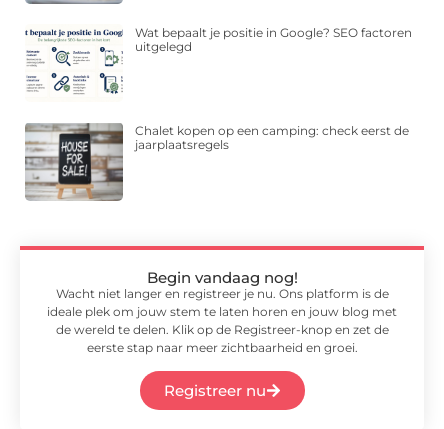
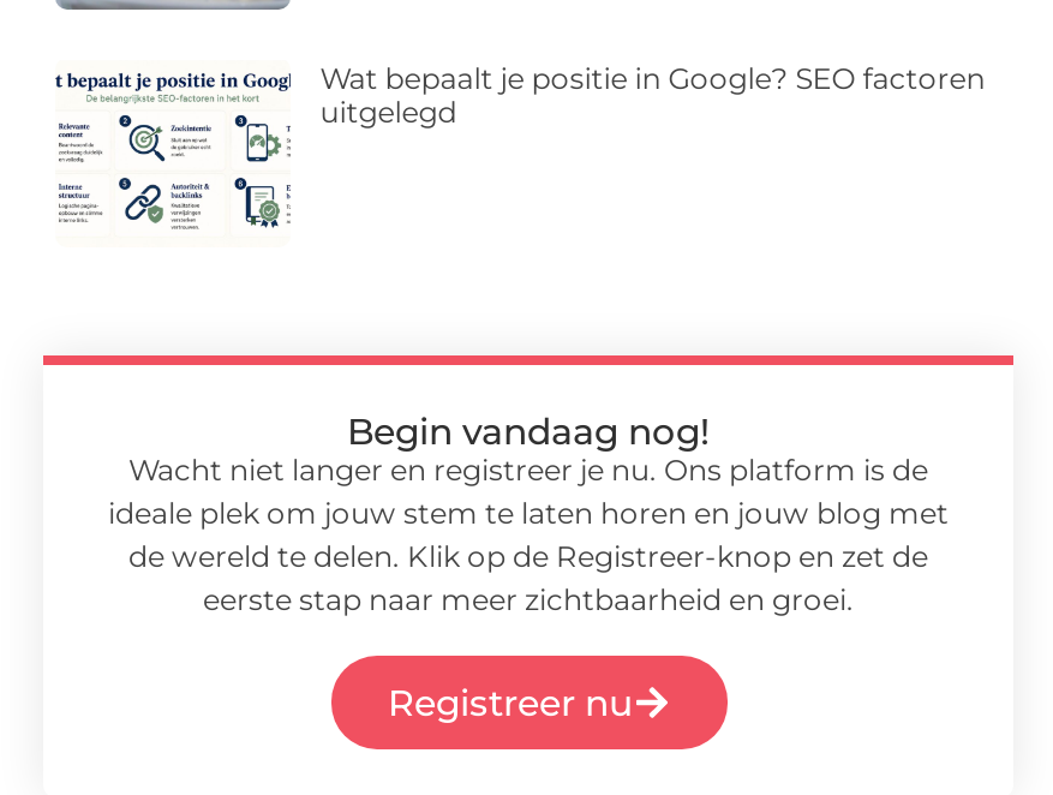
- [image]
- Chalet kopen op een camping: check eerst de
- jaarplaatsregels
